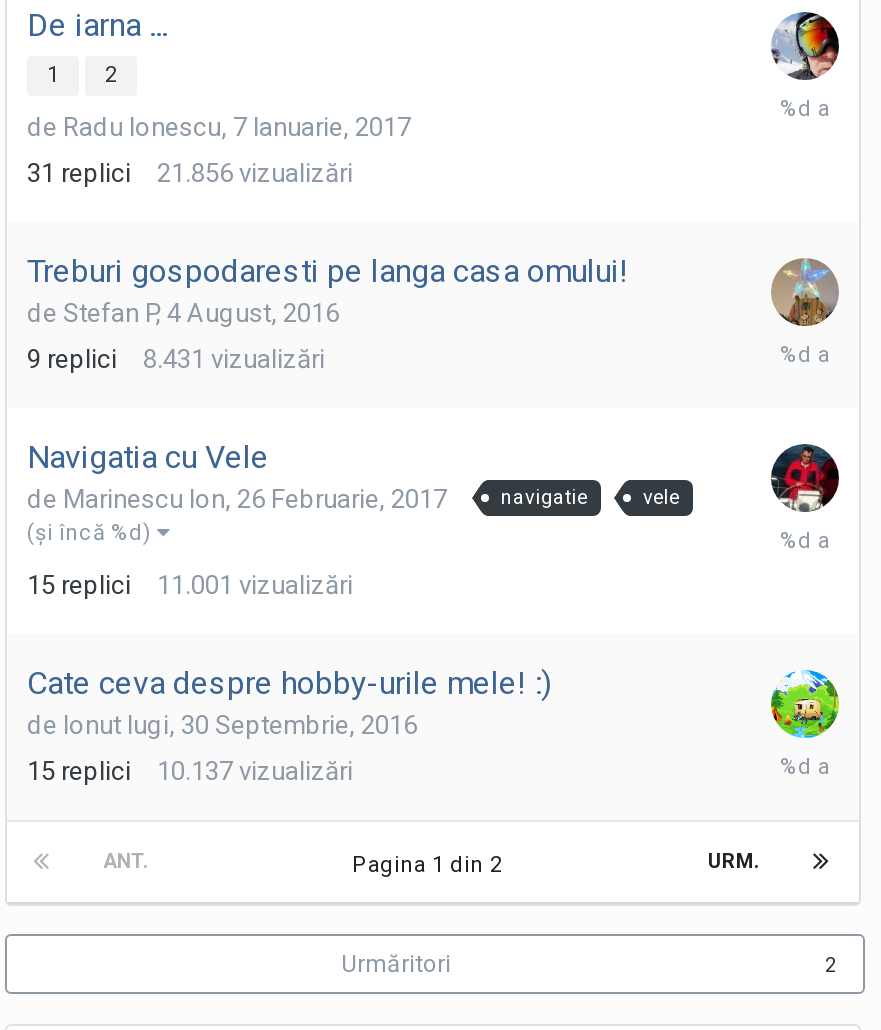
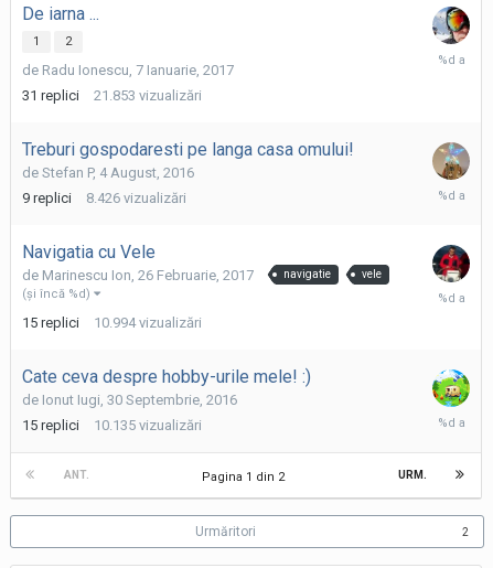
- 31 replici 21.856 vizualizări
+ 31 replici 21.853 vizualizări

- 9 replici 8.431 vizualizări
+ 9 replici 8.426 vizualizări

- 15 replici 11.001 vizualizări
+ 15 replici 10.994 vizualizări

- 15 replici 10.137 vizualizări
+ 15 replici 10.135 vizualizări
